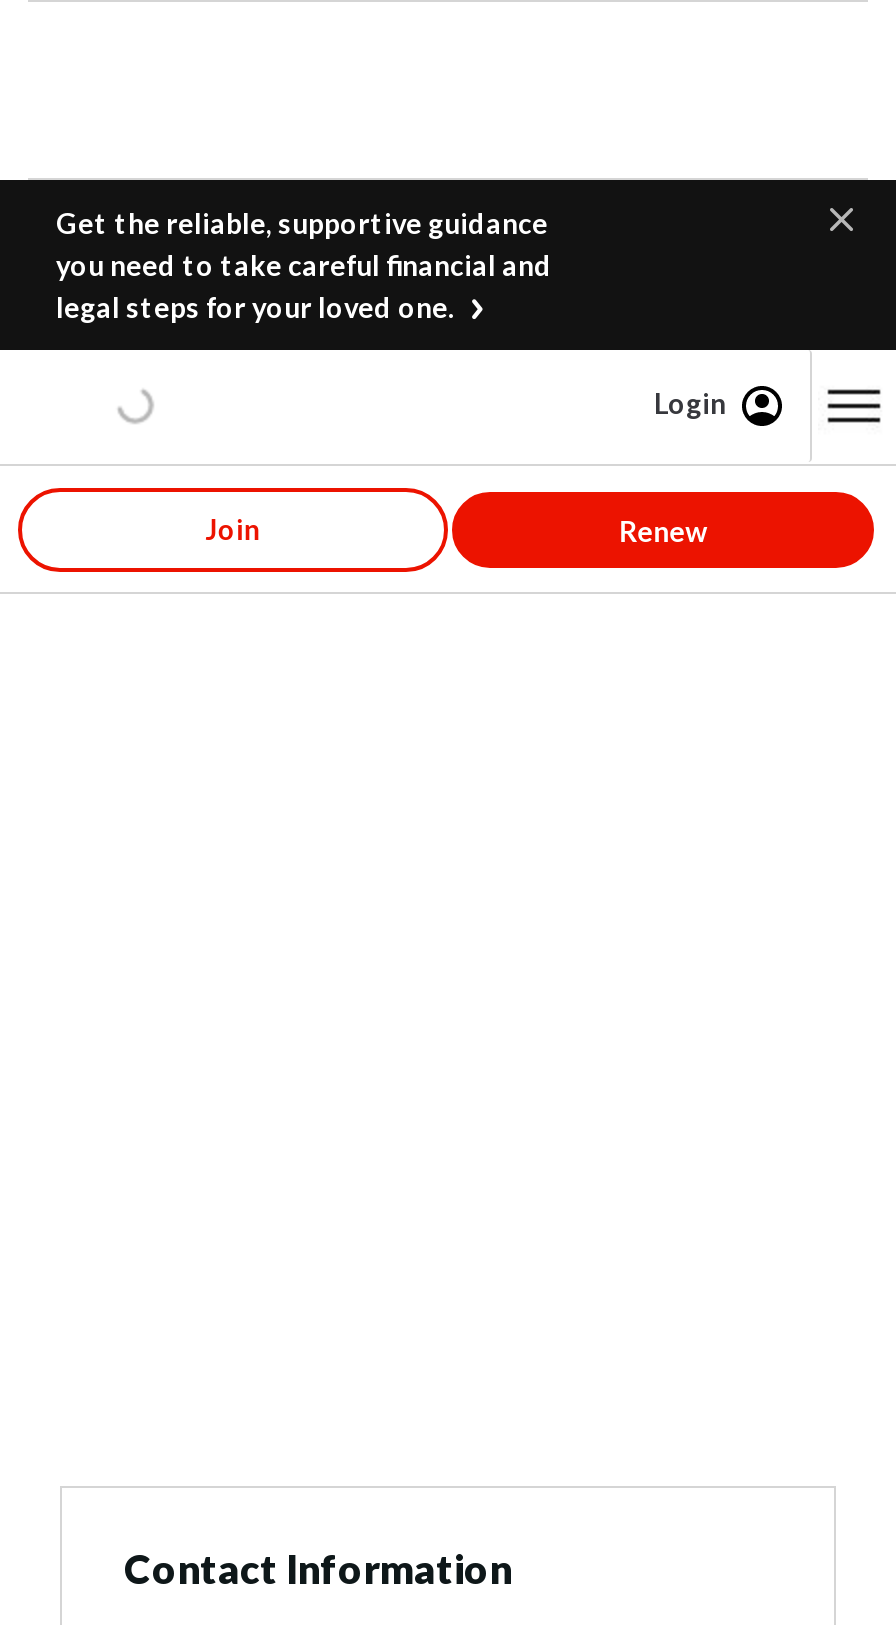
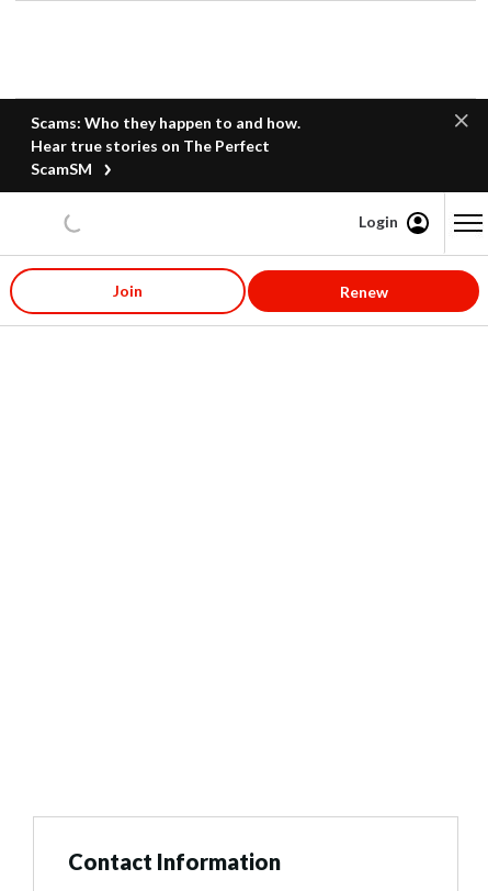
- Get the reliable, supportive guidance
- you need to take careful financial and
- legal steps for your loved one.
+ Scams: Who they happen to and how.
+ Hear true stories on The Perfect
+ ScamSM
